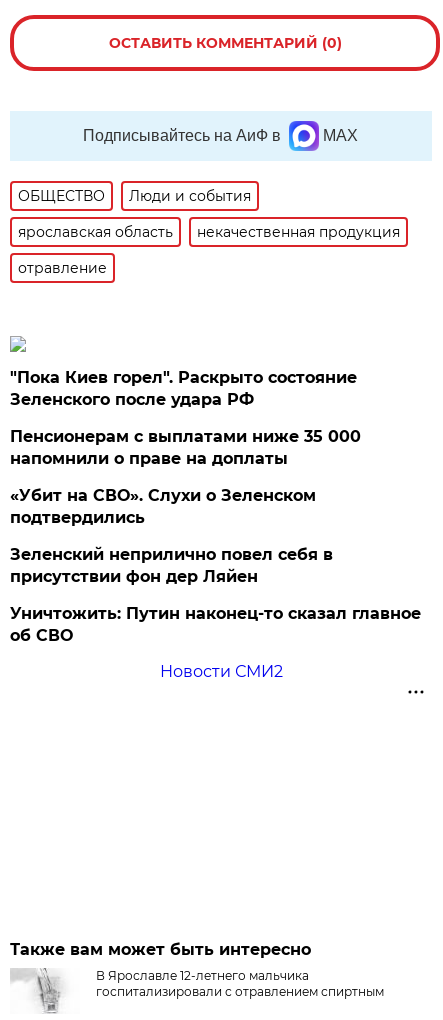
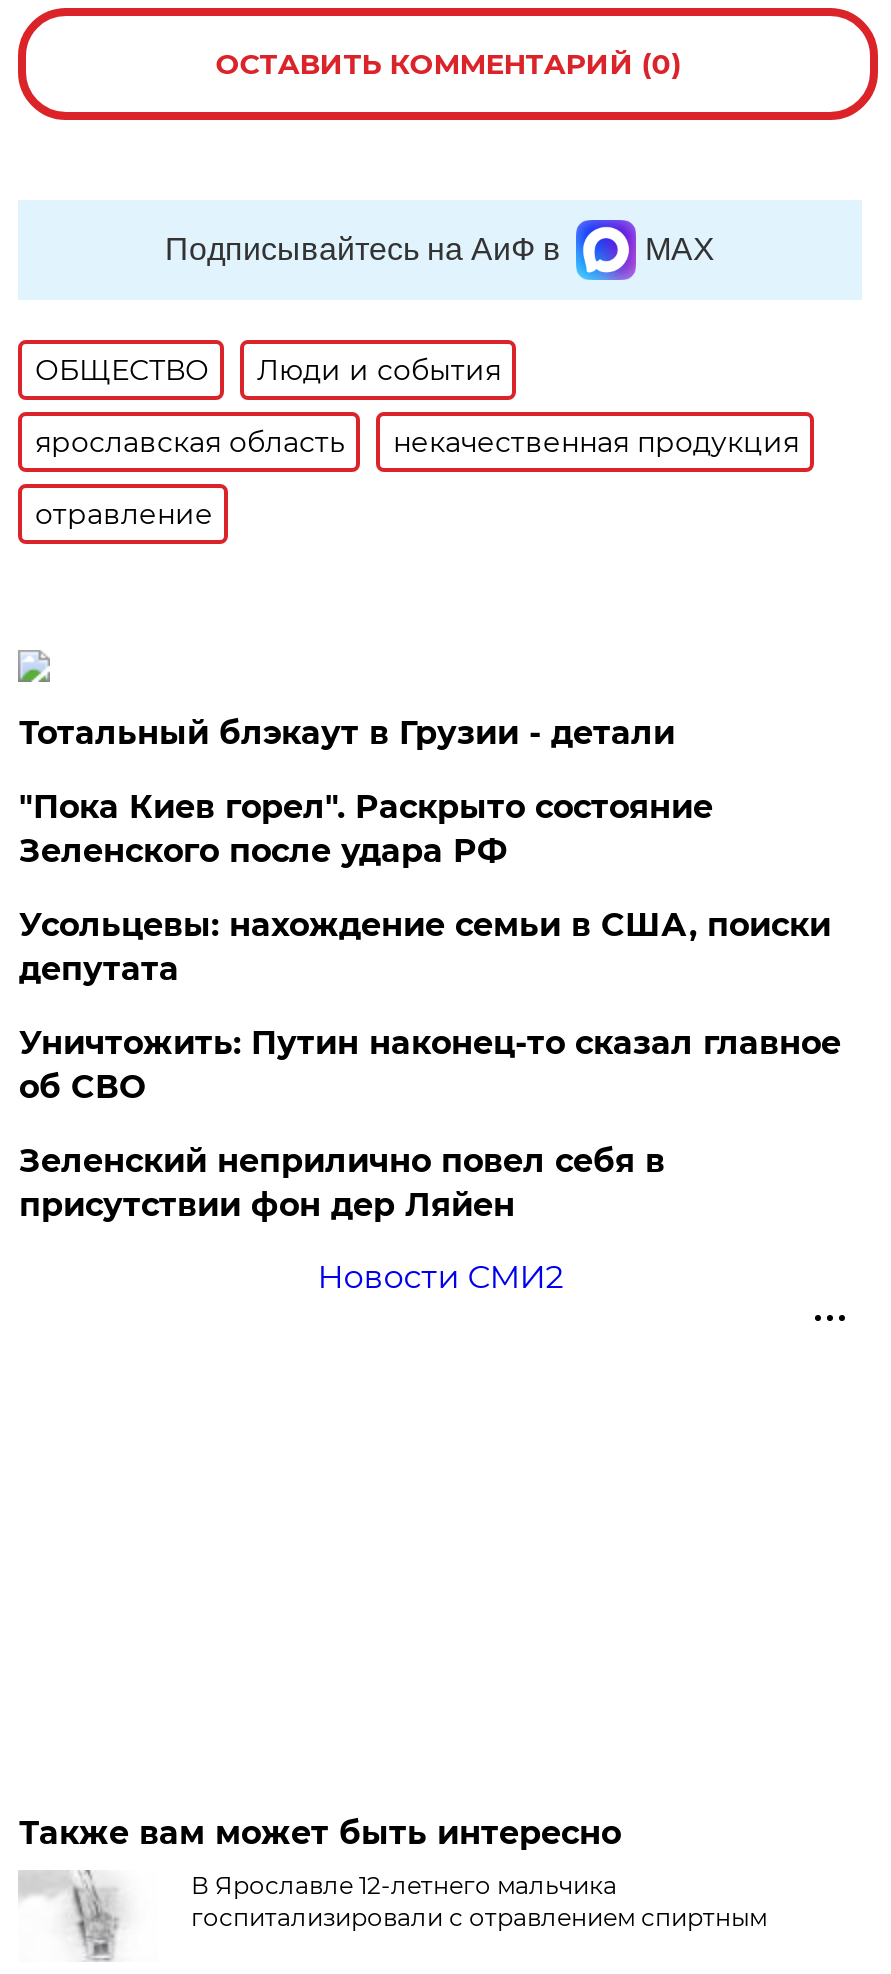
+ Тотальный блэкаут в Грузии - детали

moved down: "Пока Киев горел". Раскрыто состояние | Зеленского после удара РФ

- Пенсионерам с выплатами ниже 35 000
- напомнили о праве на доплаты
+ Усольцевы: нахождение семьи в США, поиски
+ депутата

- «Убит на СВО». Слухи о Зеленском
- подтвердились

moved down: Зеленский неприлично повел cебя в | присутствии фон дер Ляйен

moved up: Уничтожить: Путин наконец-то сказал главное | об СВО
